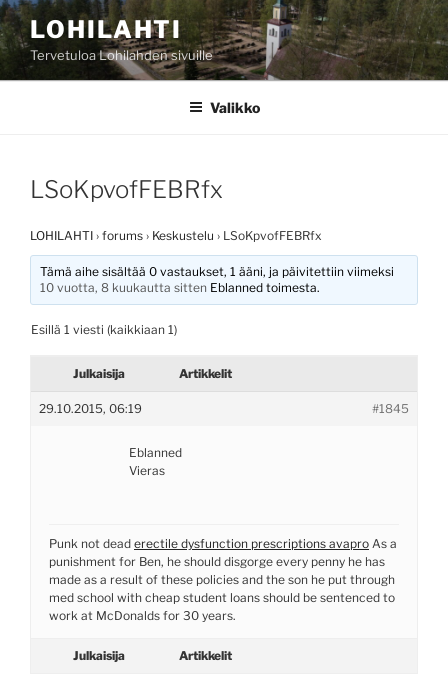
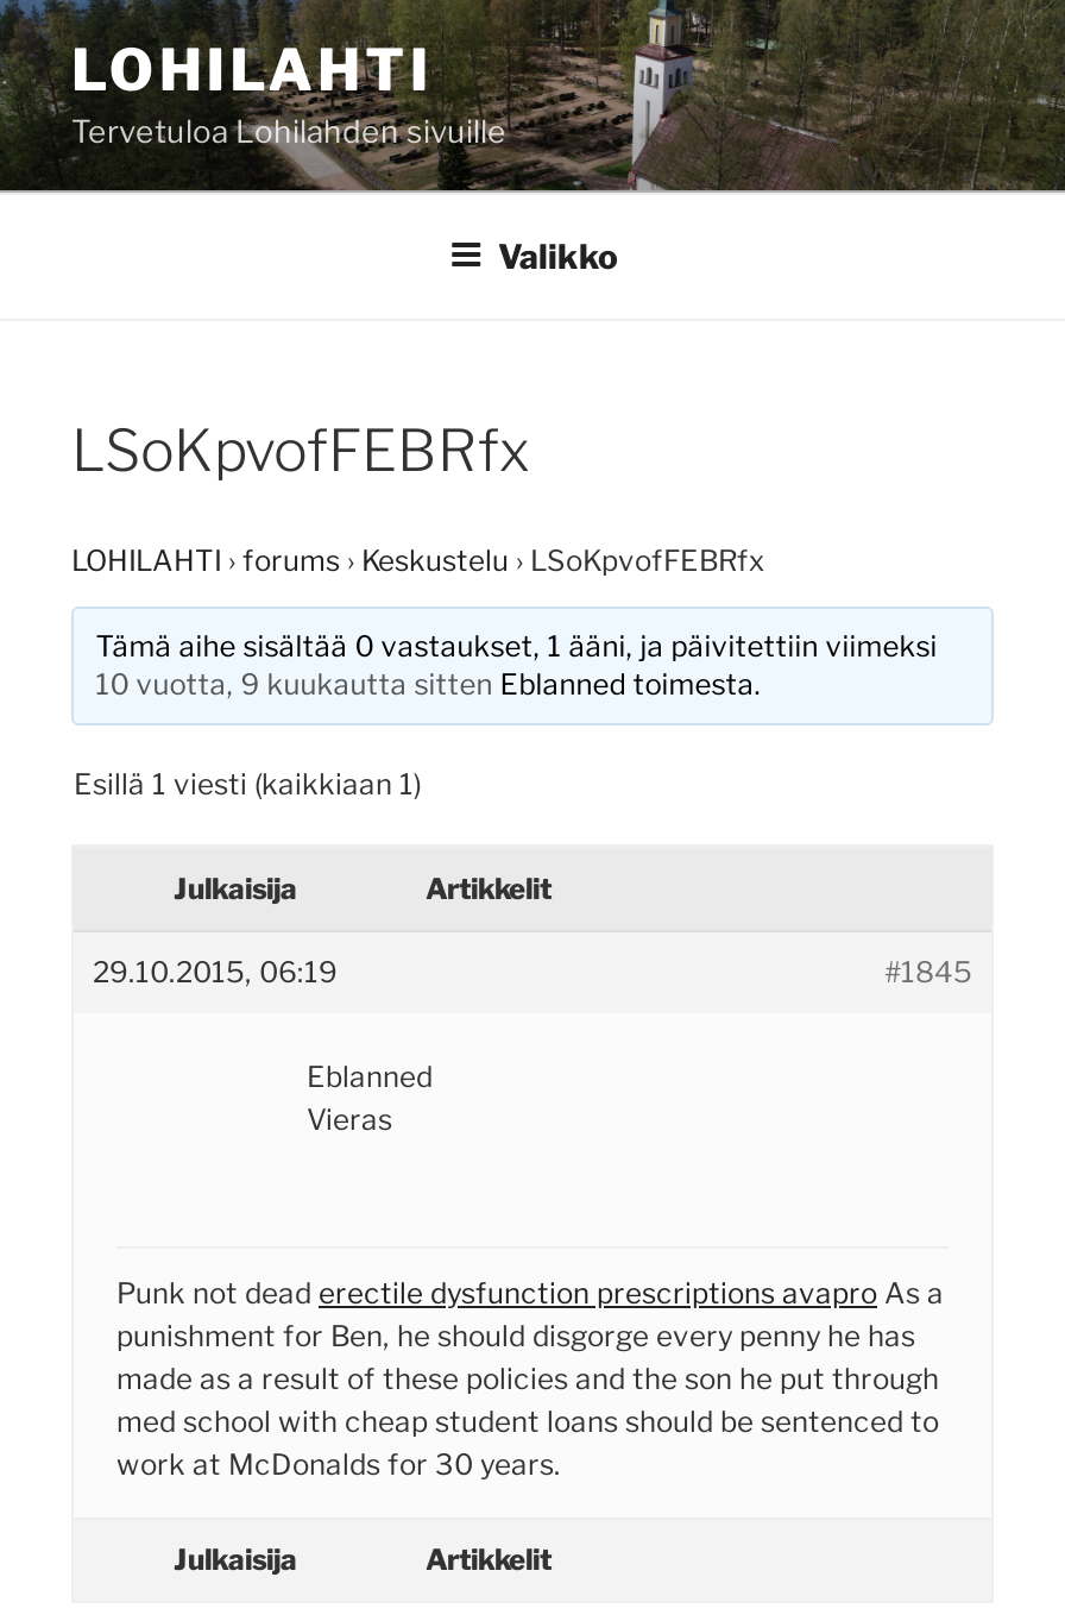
- 10 vuotta, 8 kuukautta sitten Eblanned toimesta.
+ 10 vuotta, 9 kuukautta sitten Eblanned toimesta.
